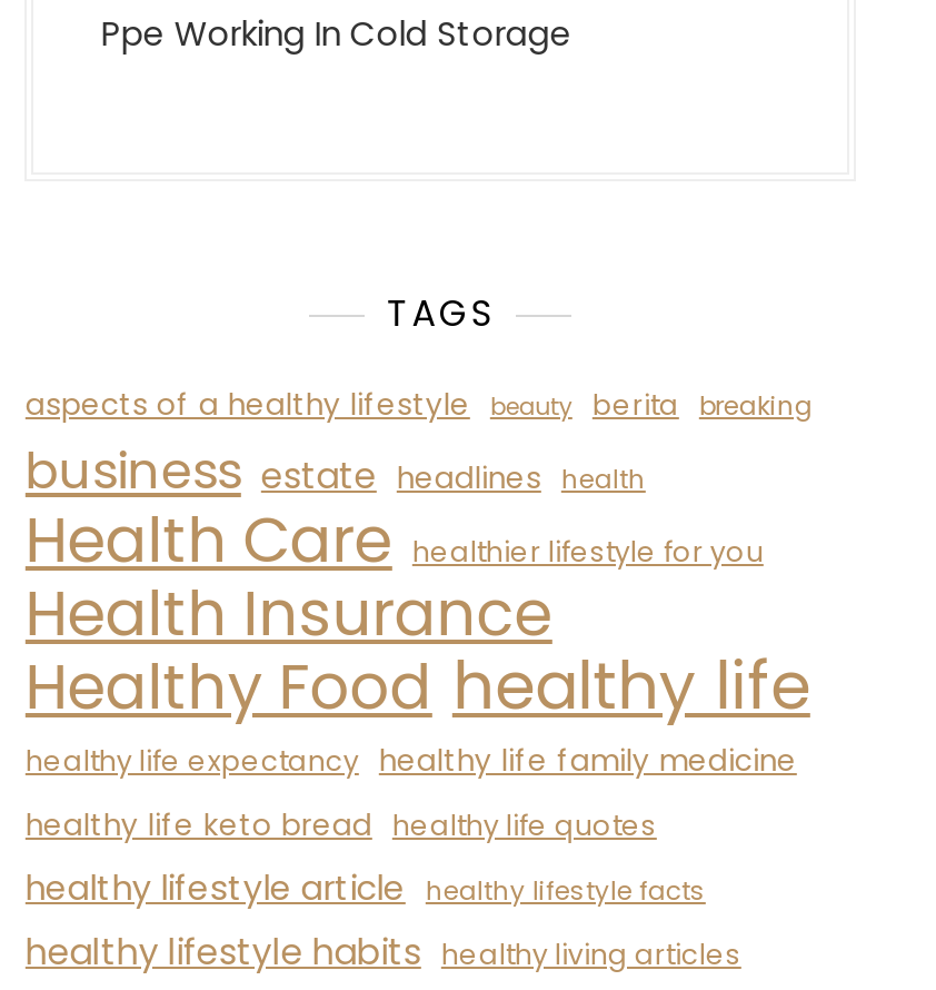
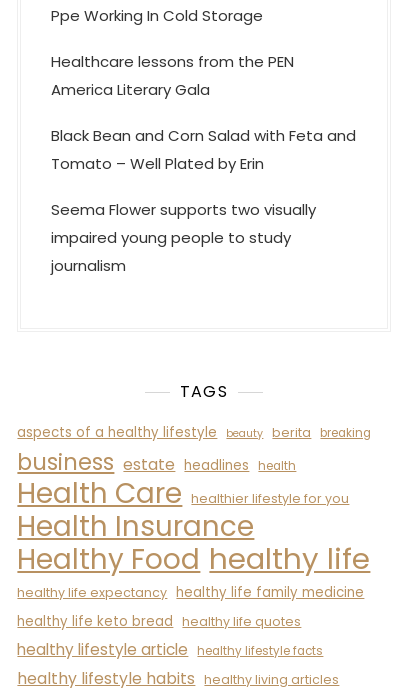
+ Healthcare lessons from the PEN
+ America Literary Gala
+ Black Bean and Corn Salad with Feta and
+ Tomato – Well Plated by Erin
+ Seema Flower supports two visually
+ impaired young people to study
+ journalism
